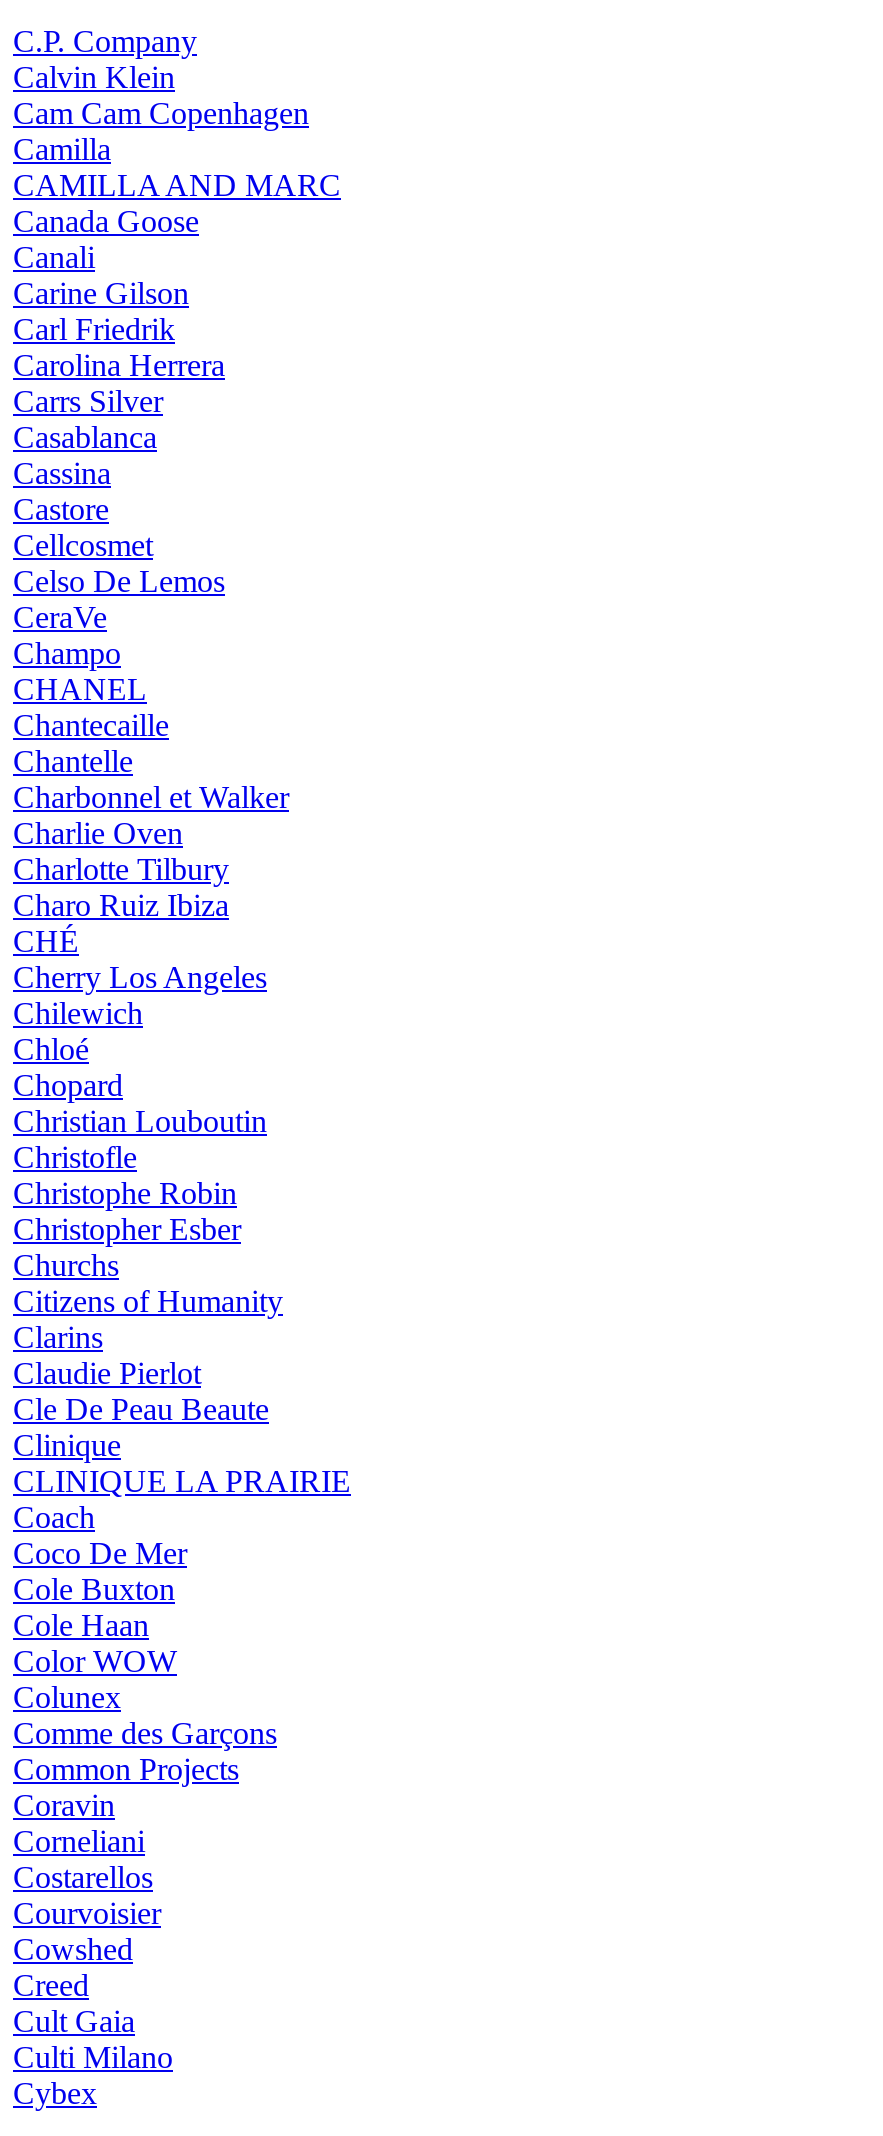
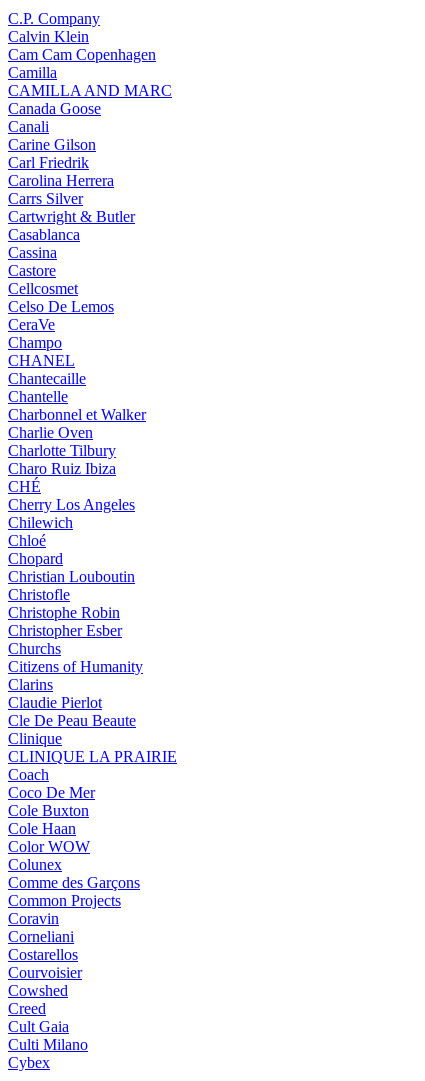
+ Cartwright & Butler
